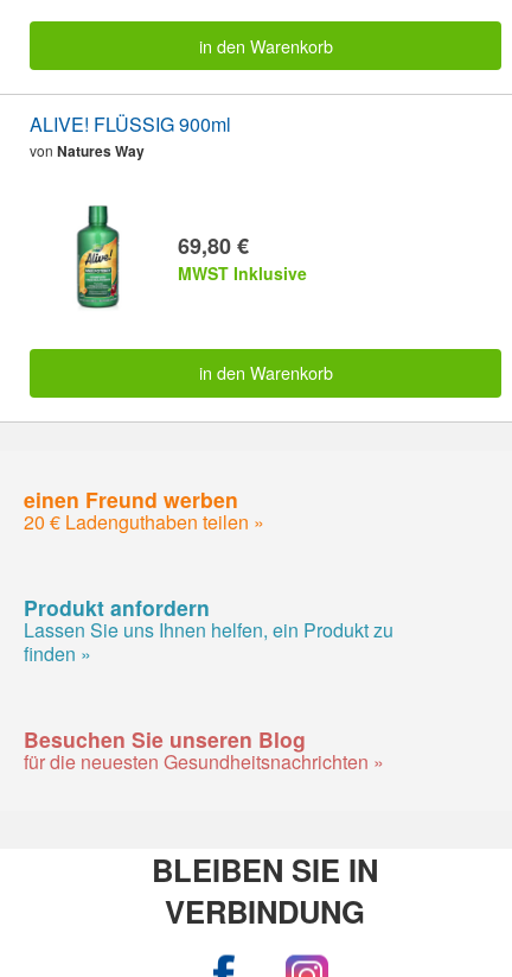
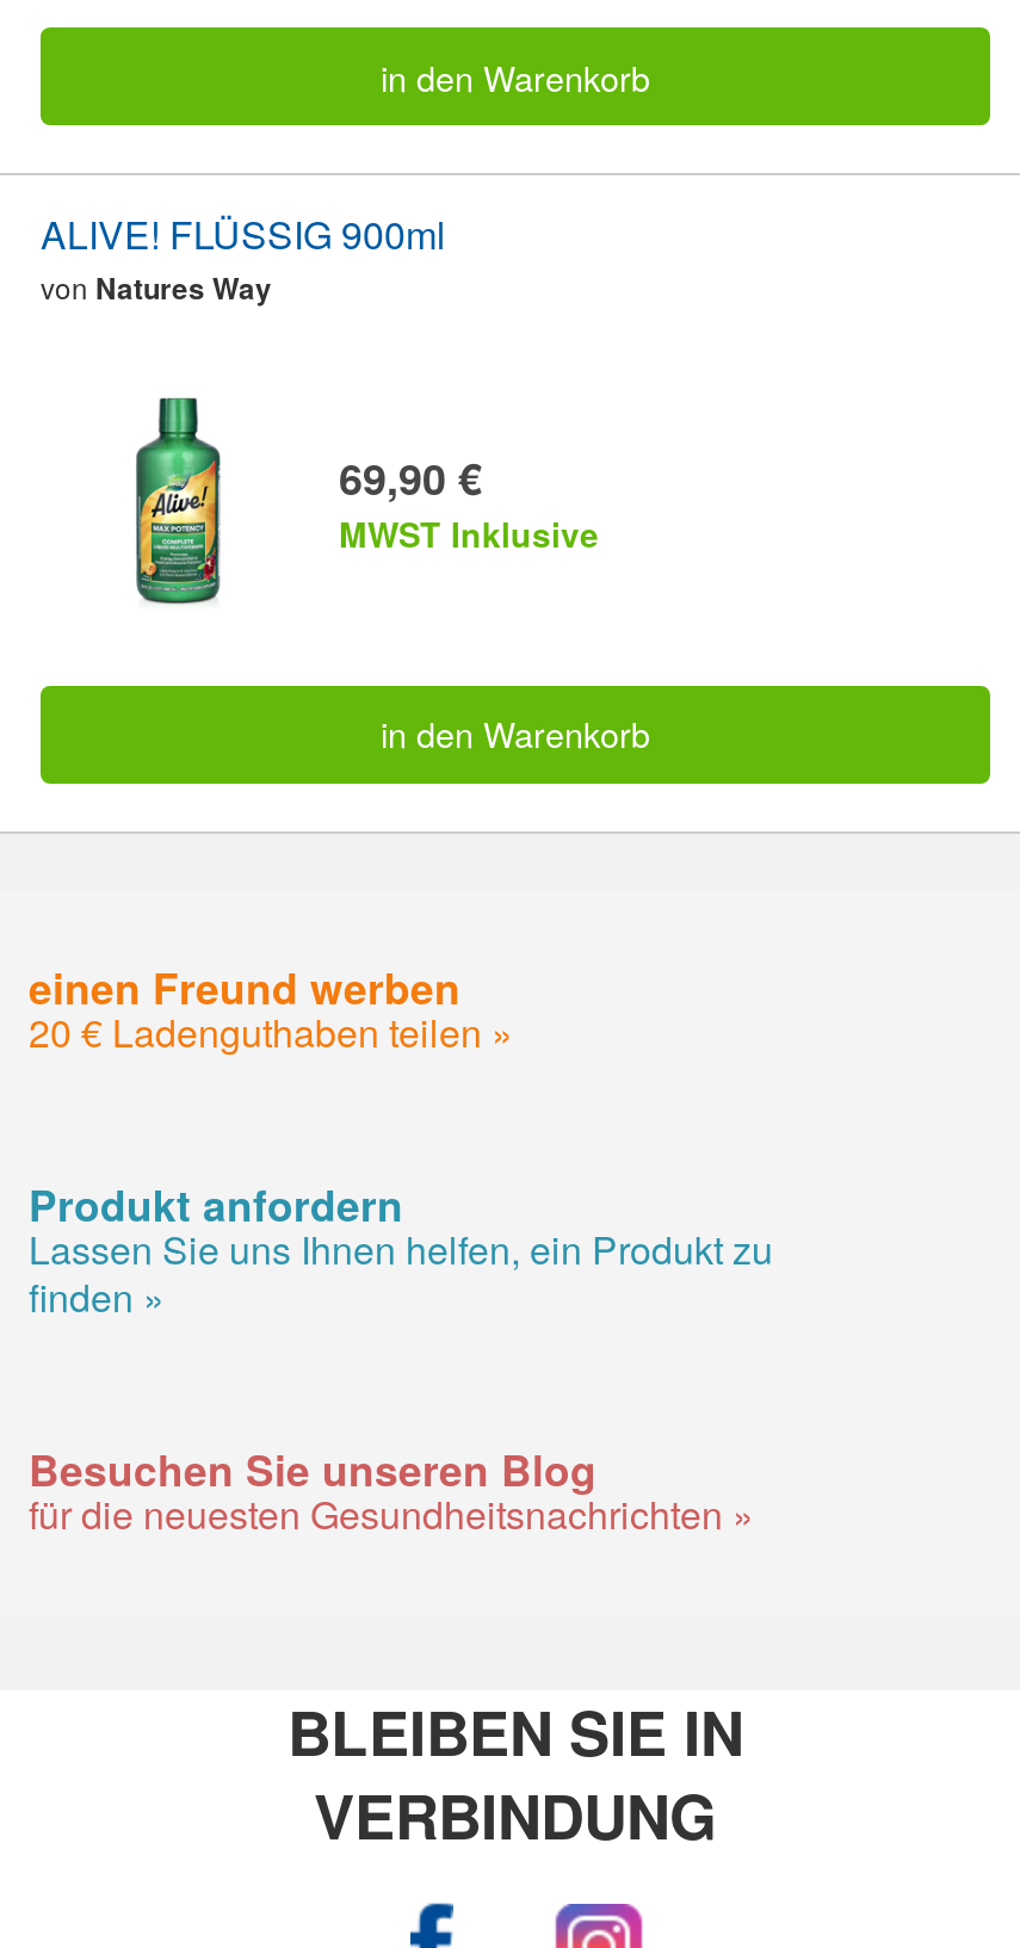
- 69,80 €
+ 69,90 €
